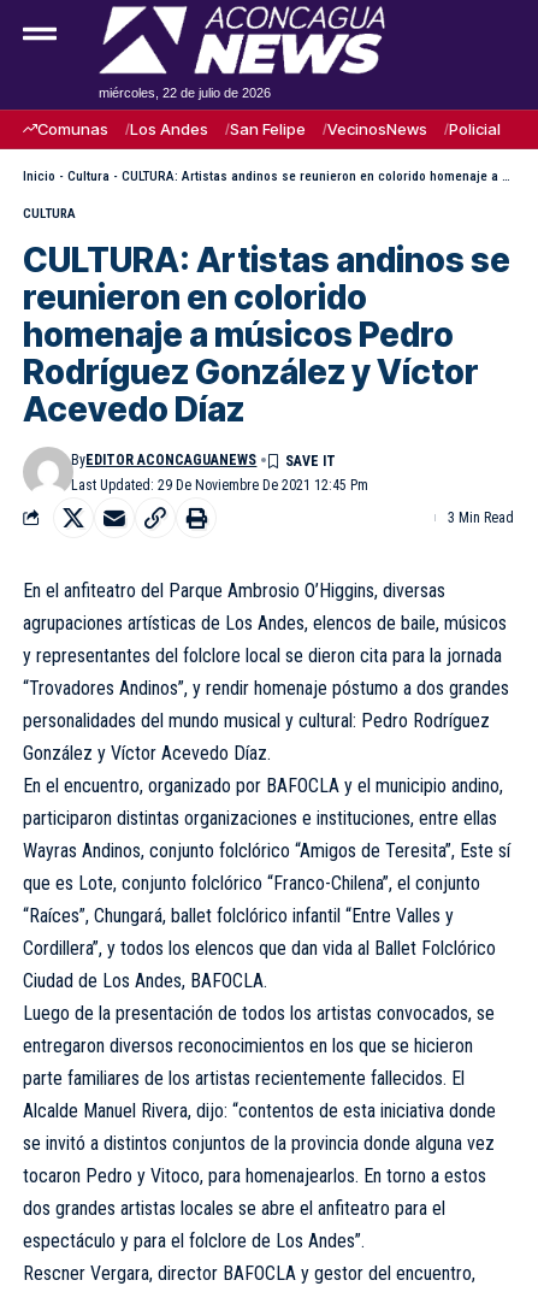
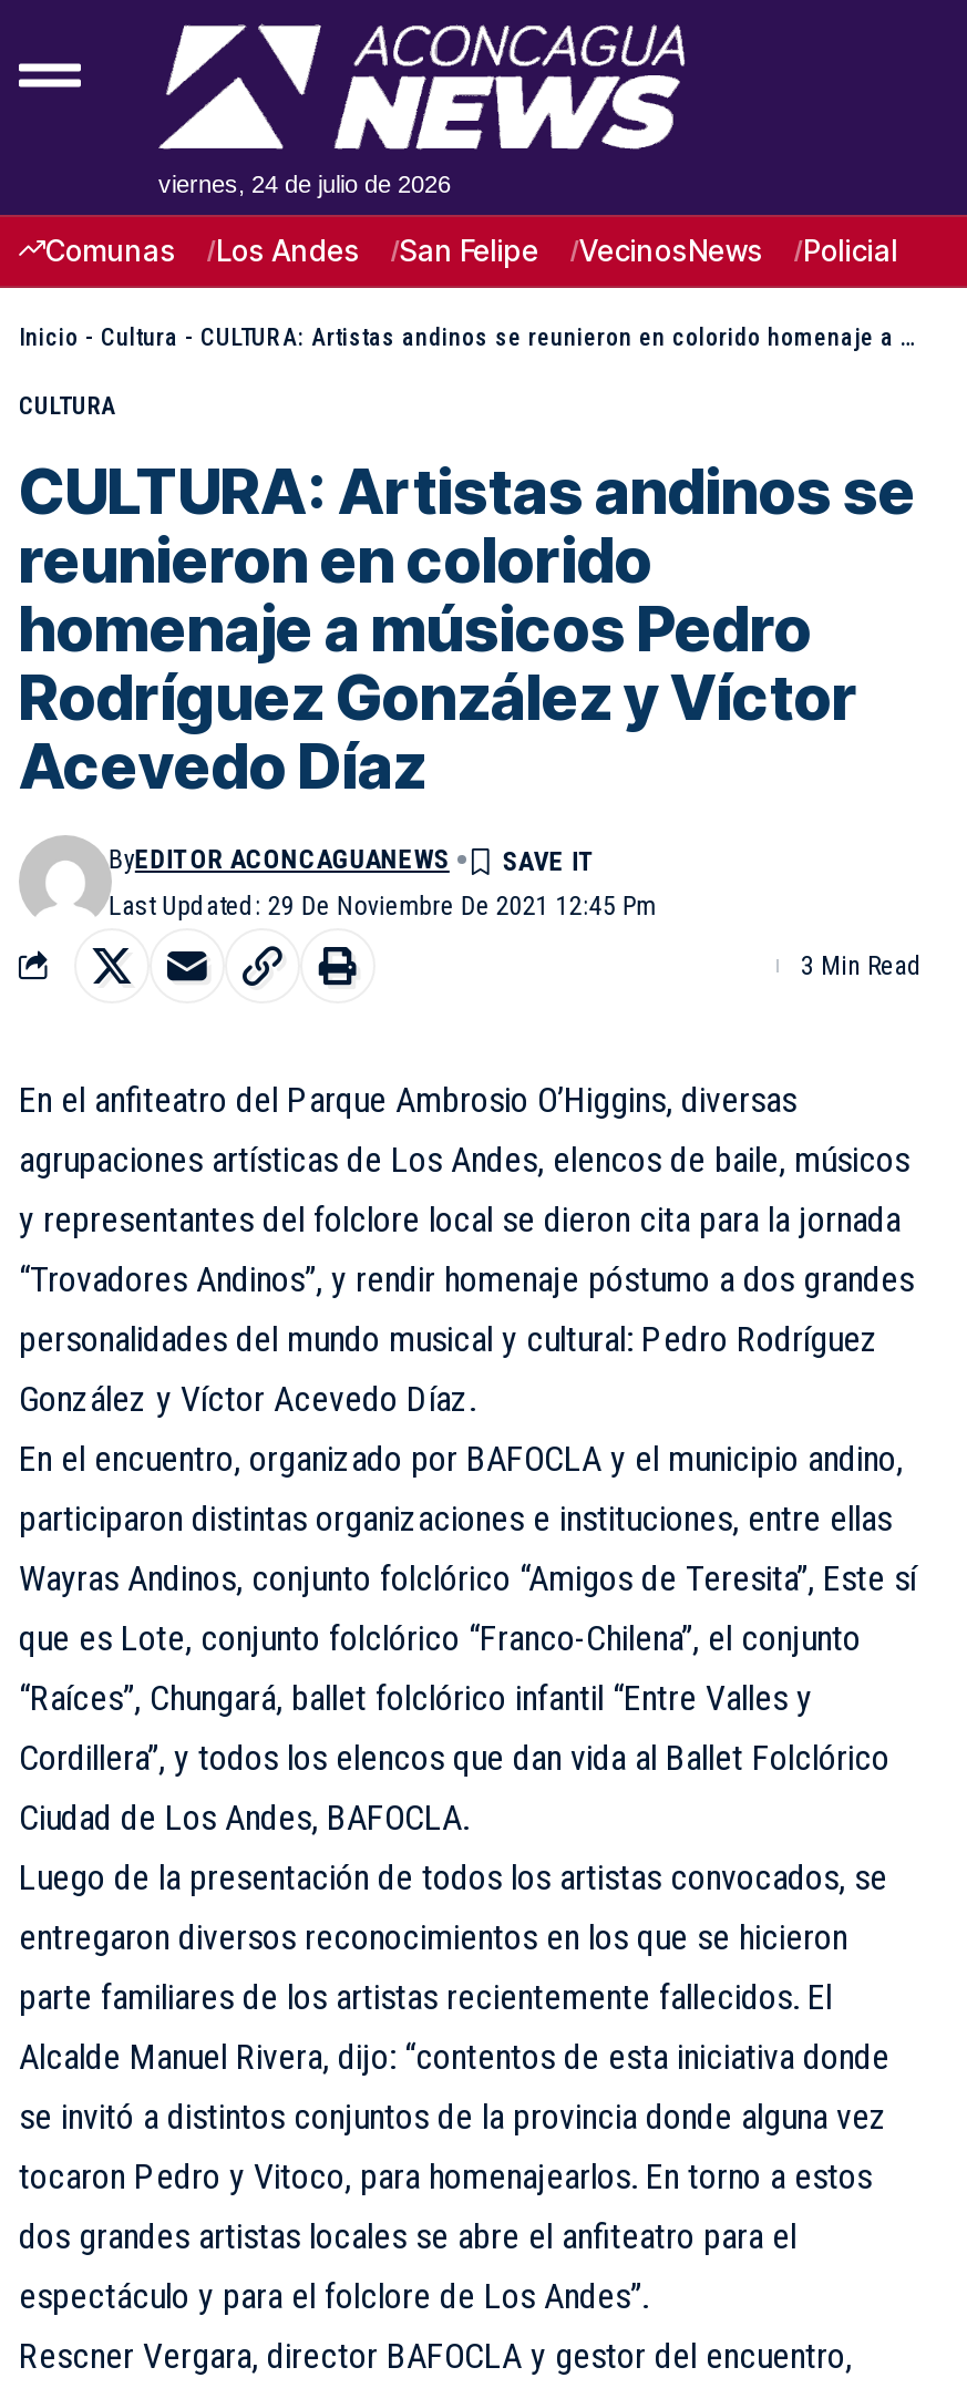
- miércoles, 22 de julio de 2026
+ viernes, 24 de julio de 2026
